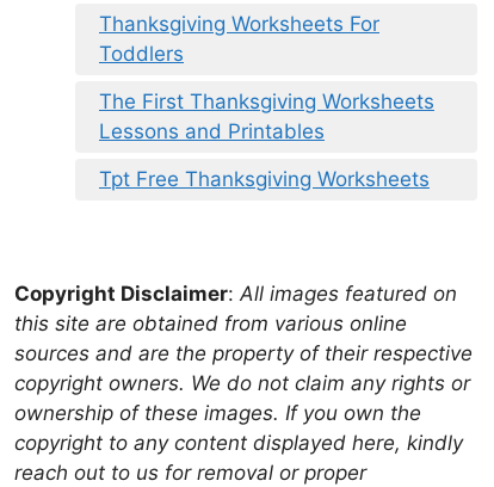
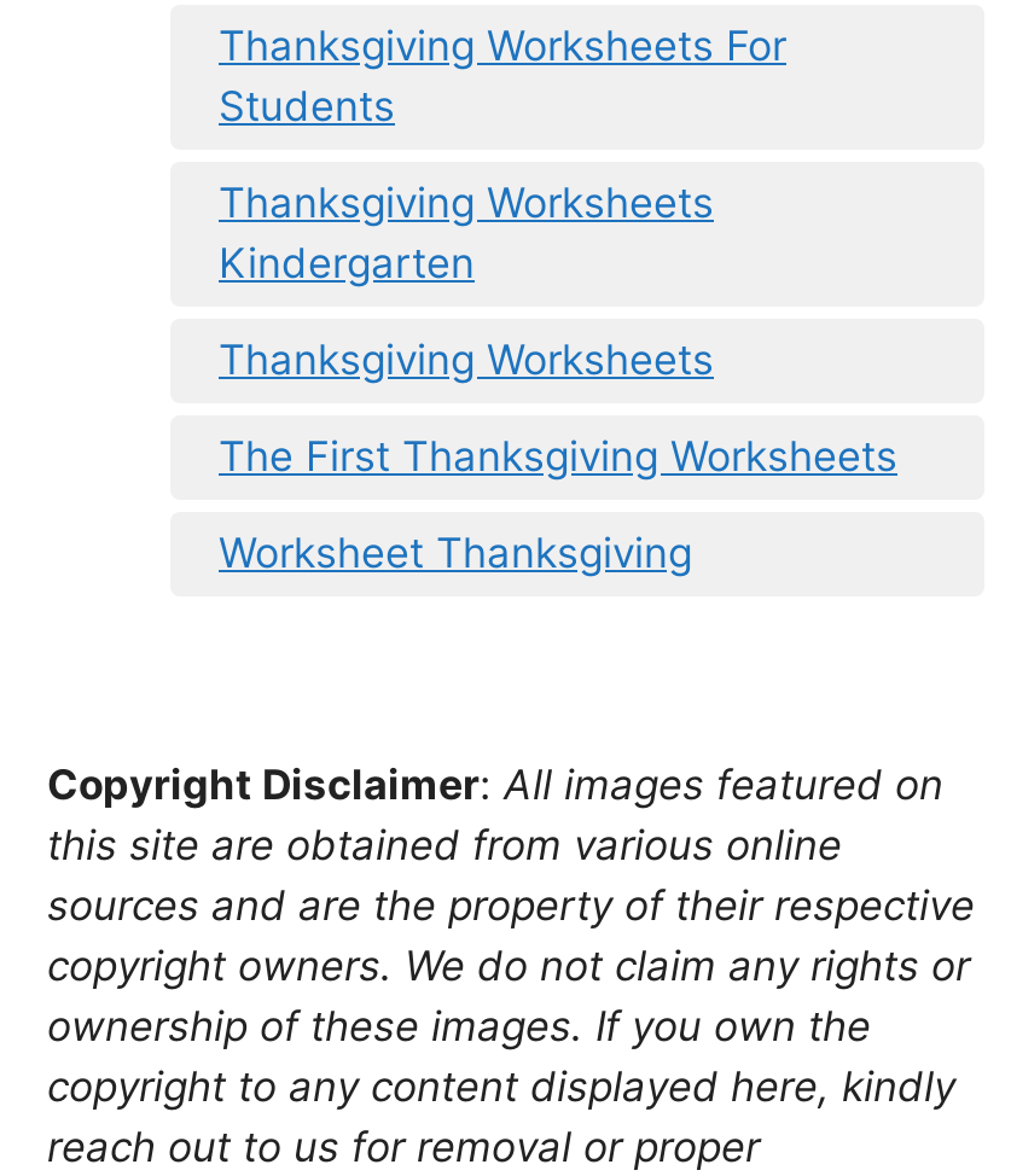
- Toddlers
+ Students
+ Thanksgiving Worksheets
+ Kindergarten
+ Thanksgiving Worksheets

moved down: The First Thanksgiving Worksheets

- Lessons and Printables
- Tpt Free Thanksgiving Worksheets
+ Worksheet Thanksgiving
